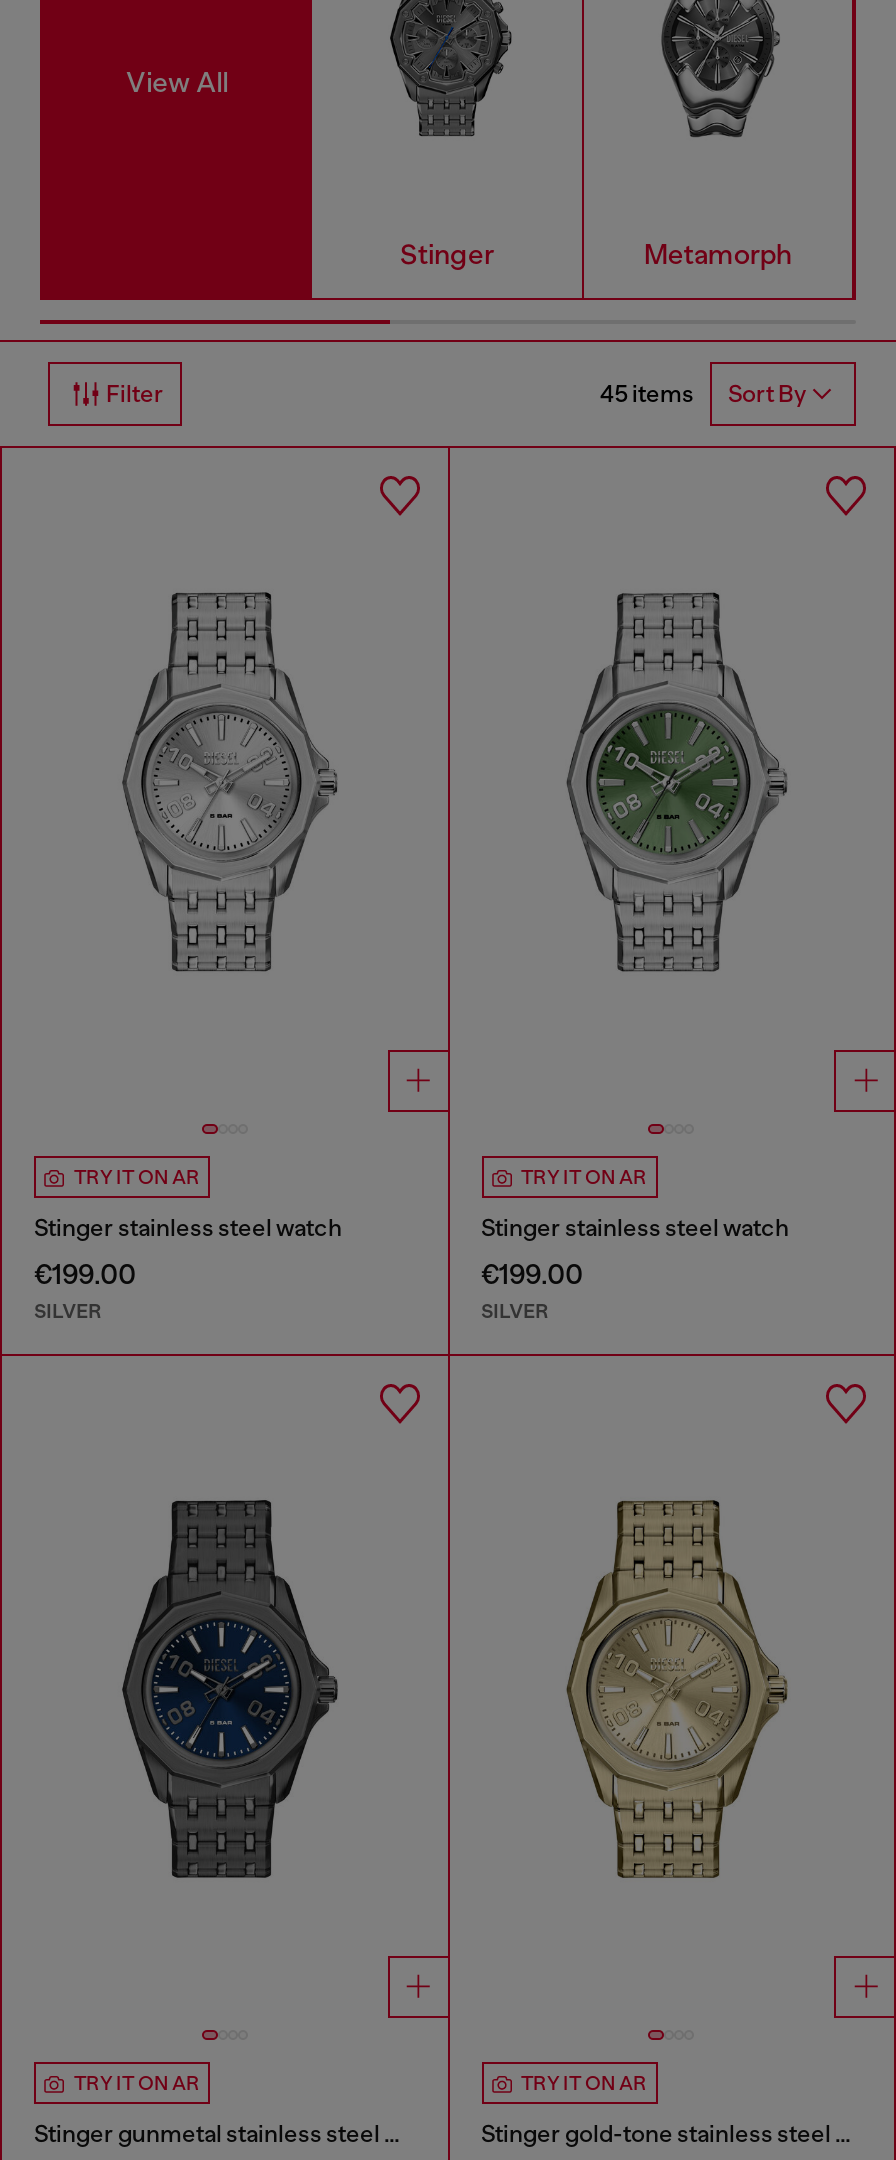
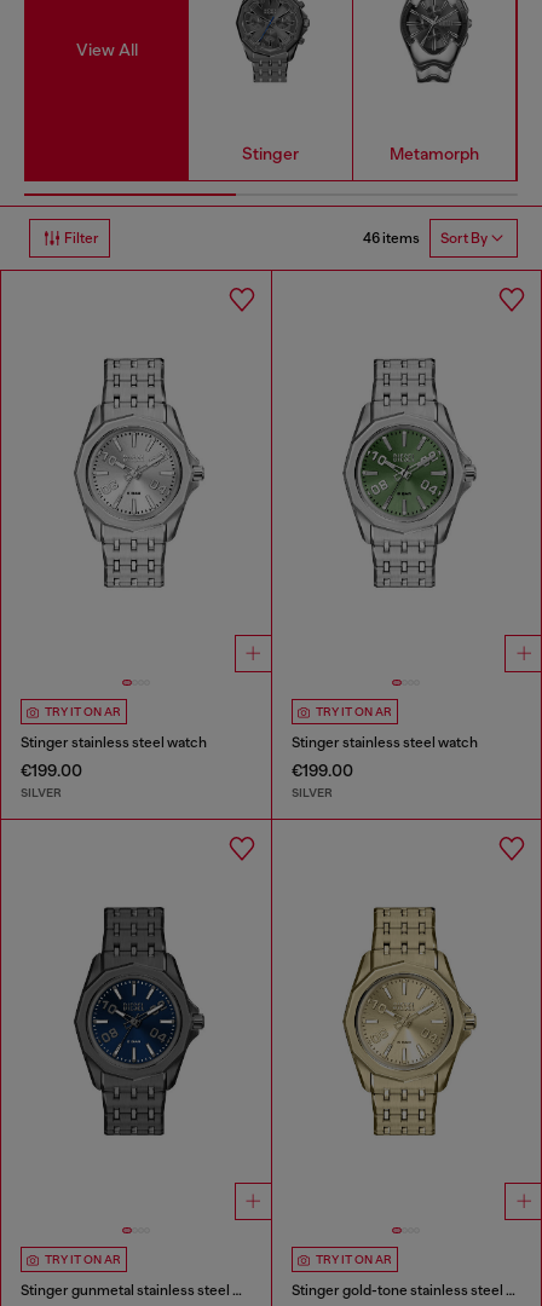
- 45 items Sort By
+ 46 items Sort By
